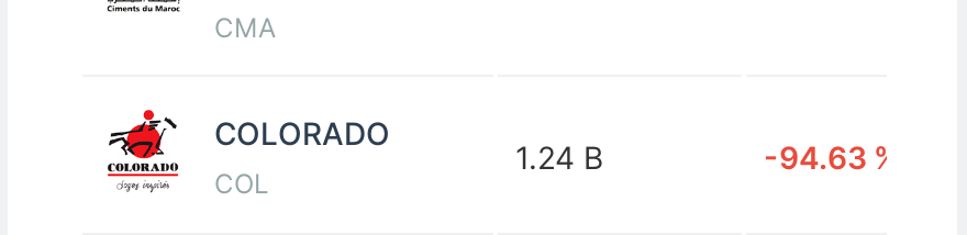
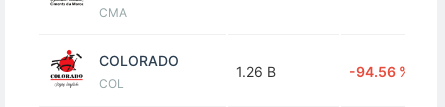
- 1.24 B
+ 1.26 B

- -94.63 %
+ -94.56 %
